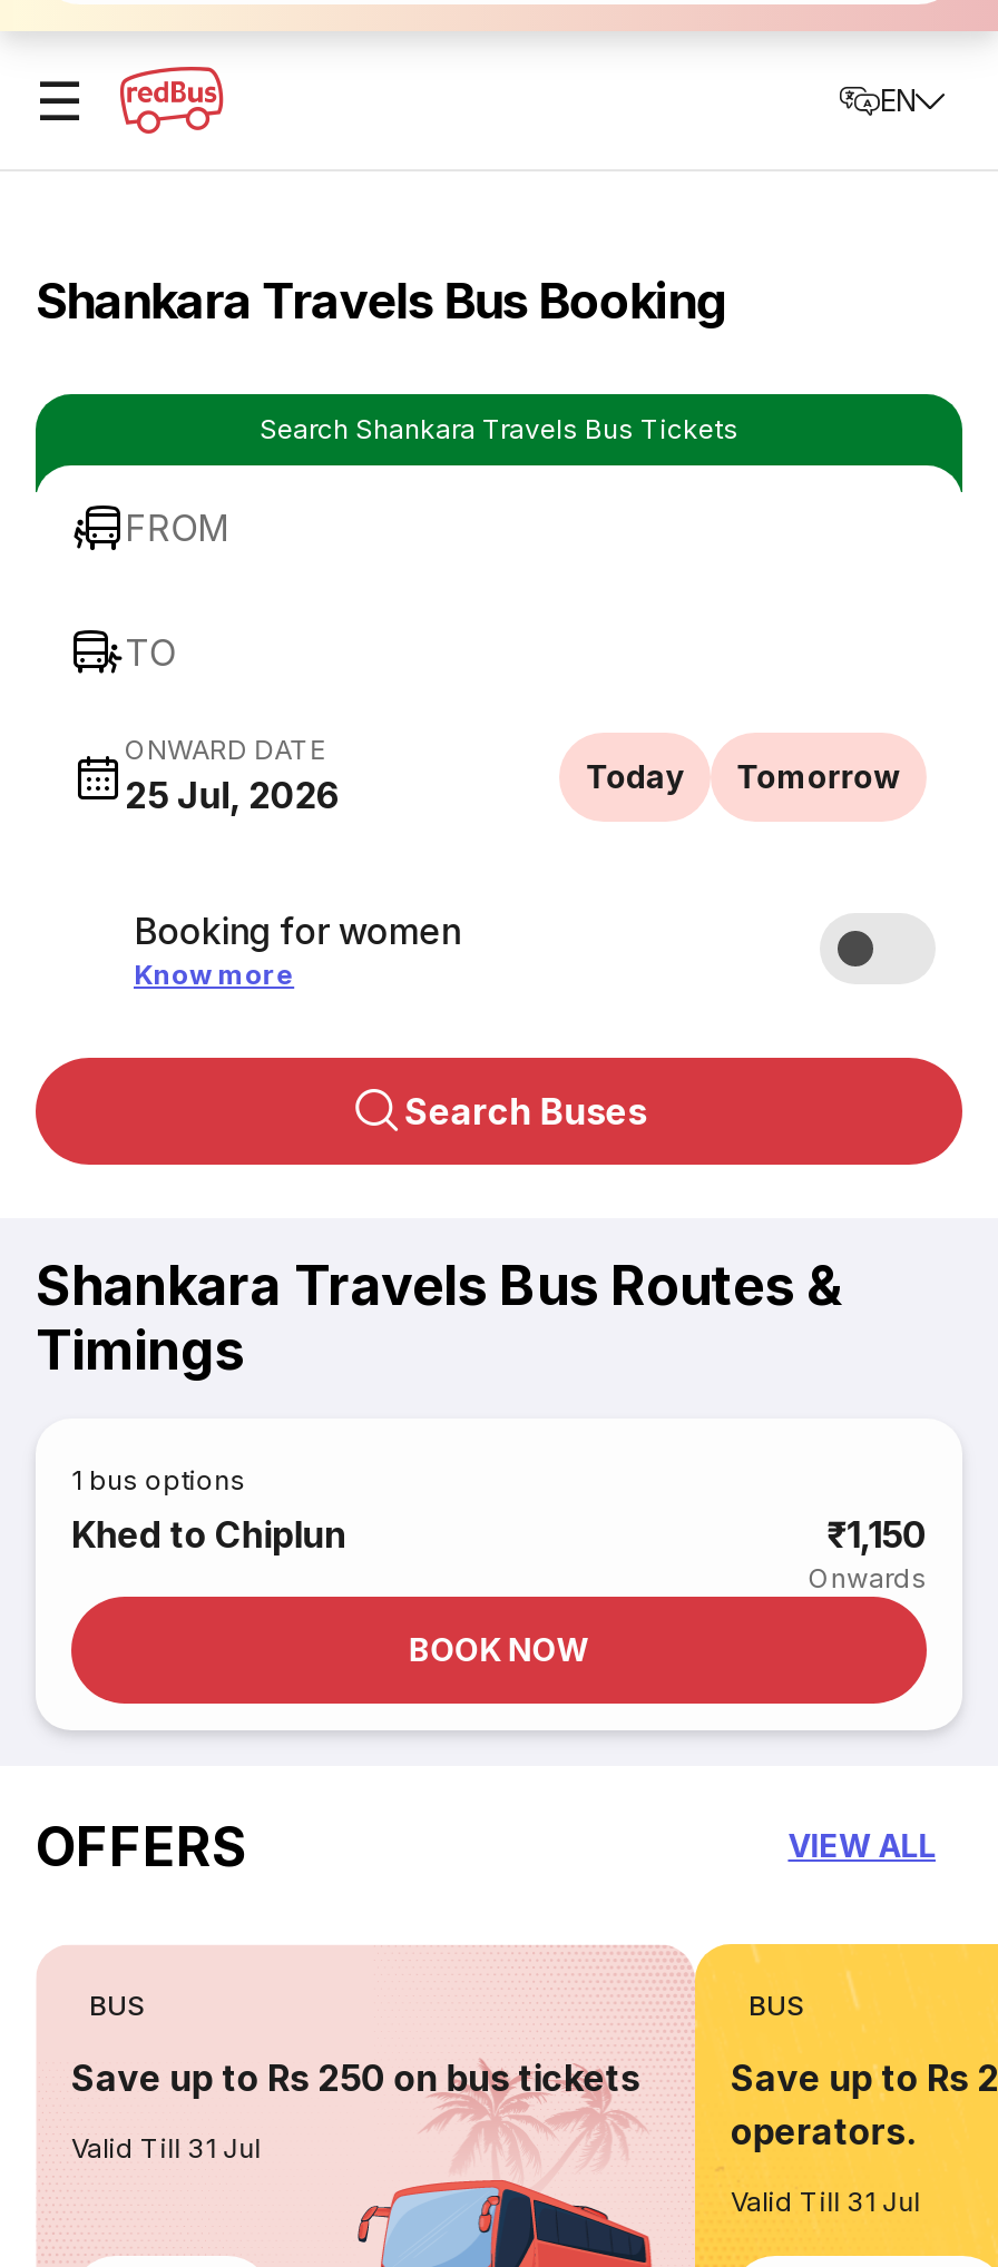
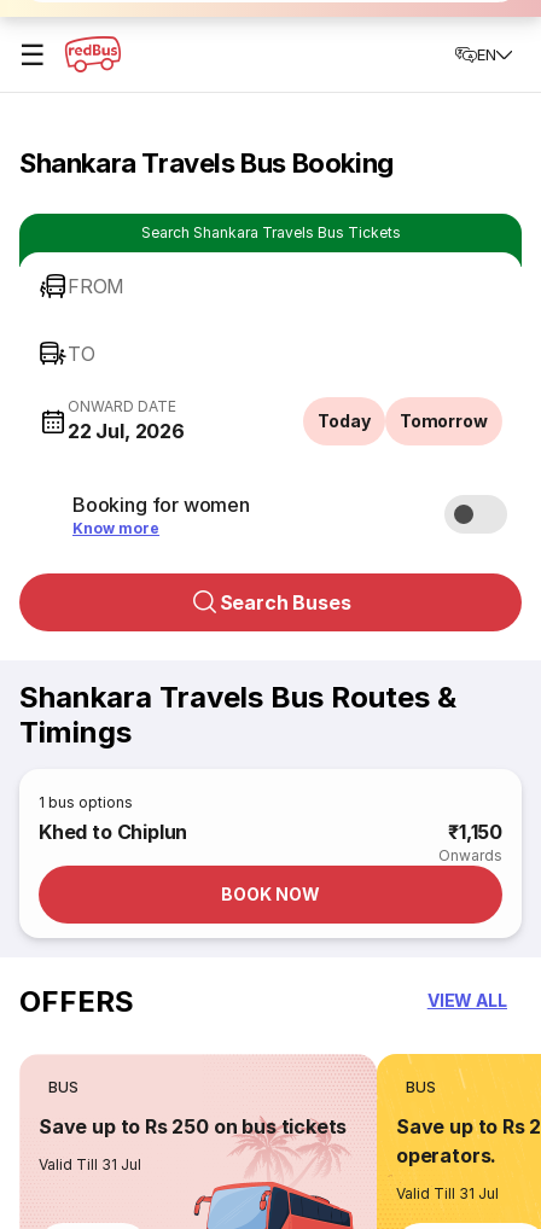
- 25 Jul, 2026
+ 22 Jul, 2026
